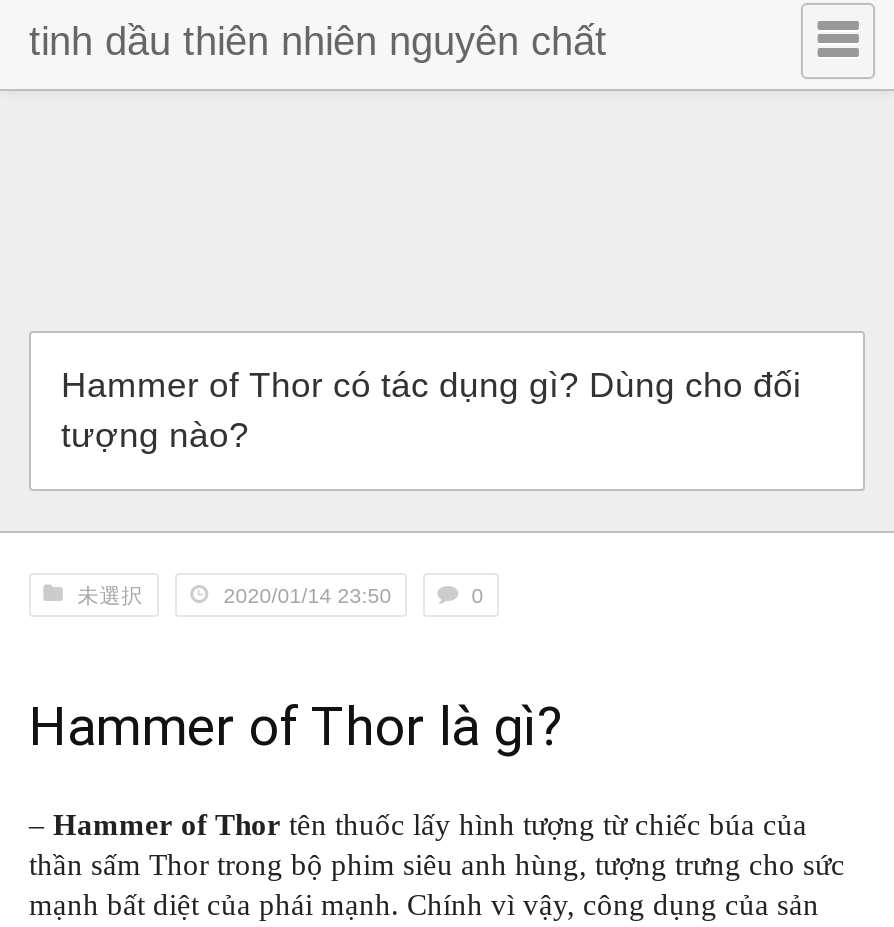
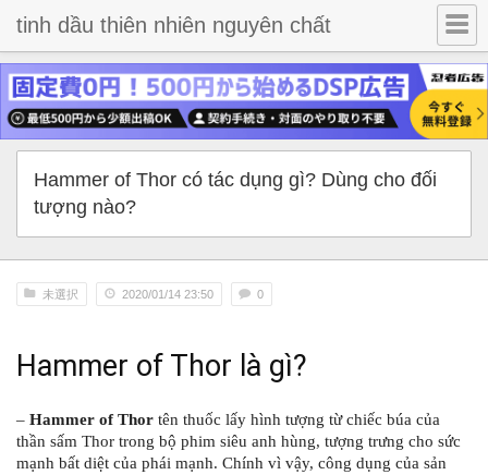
+ [image]
